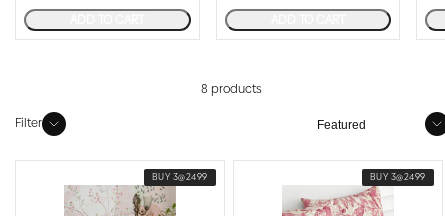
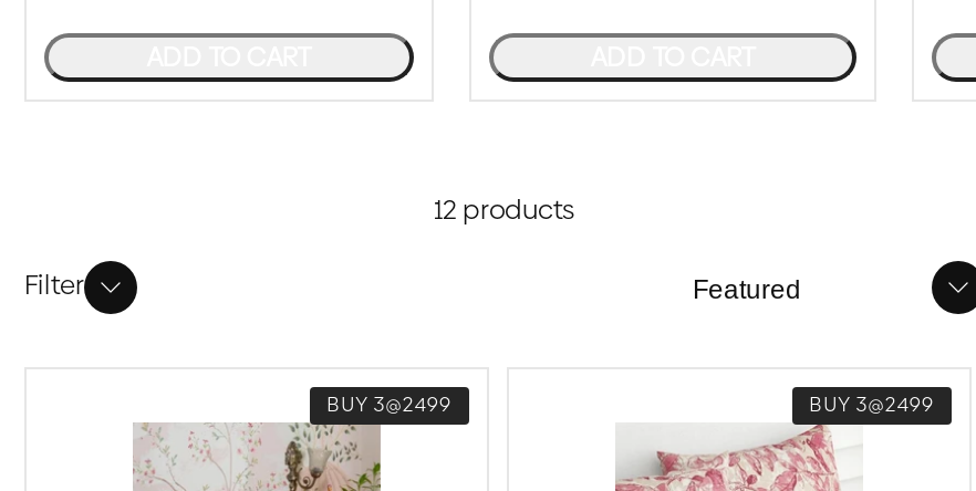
- 8 products
+ 12 products
